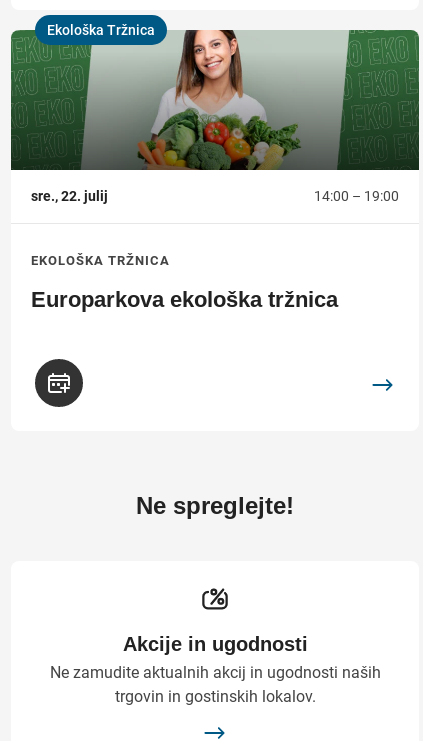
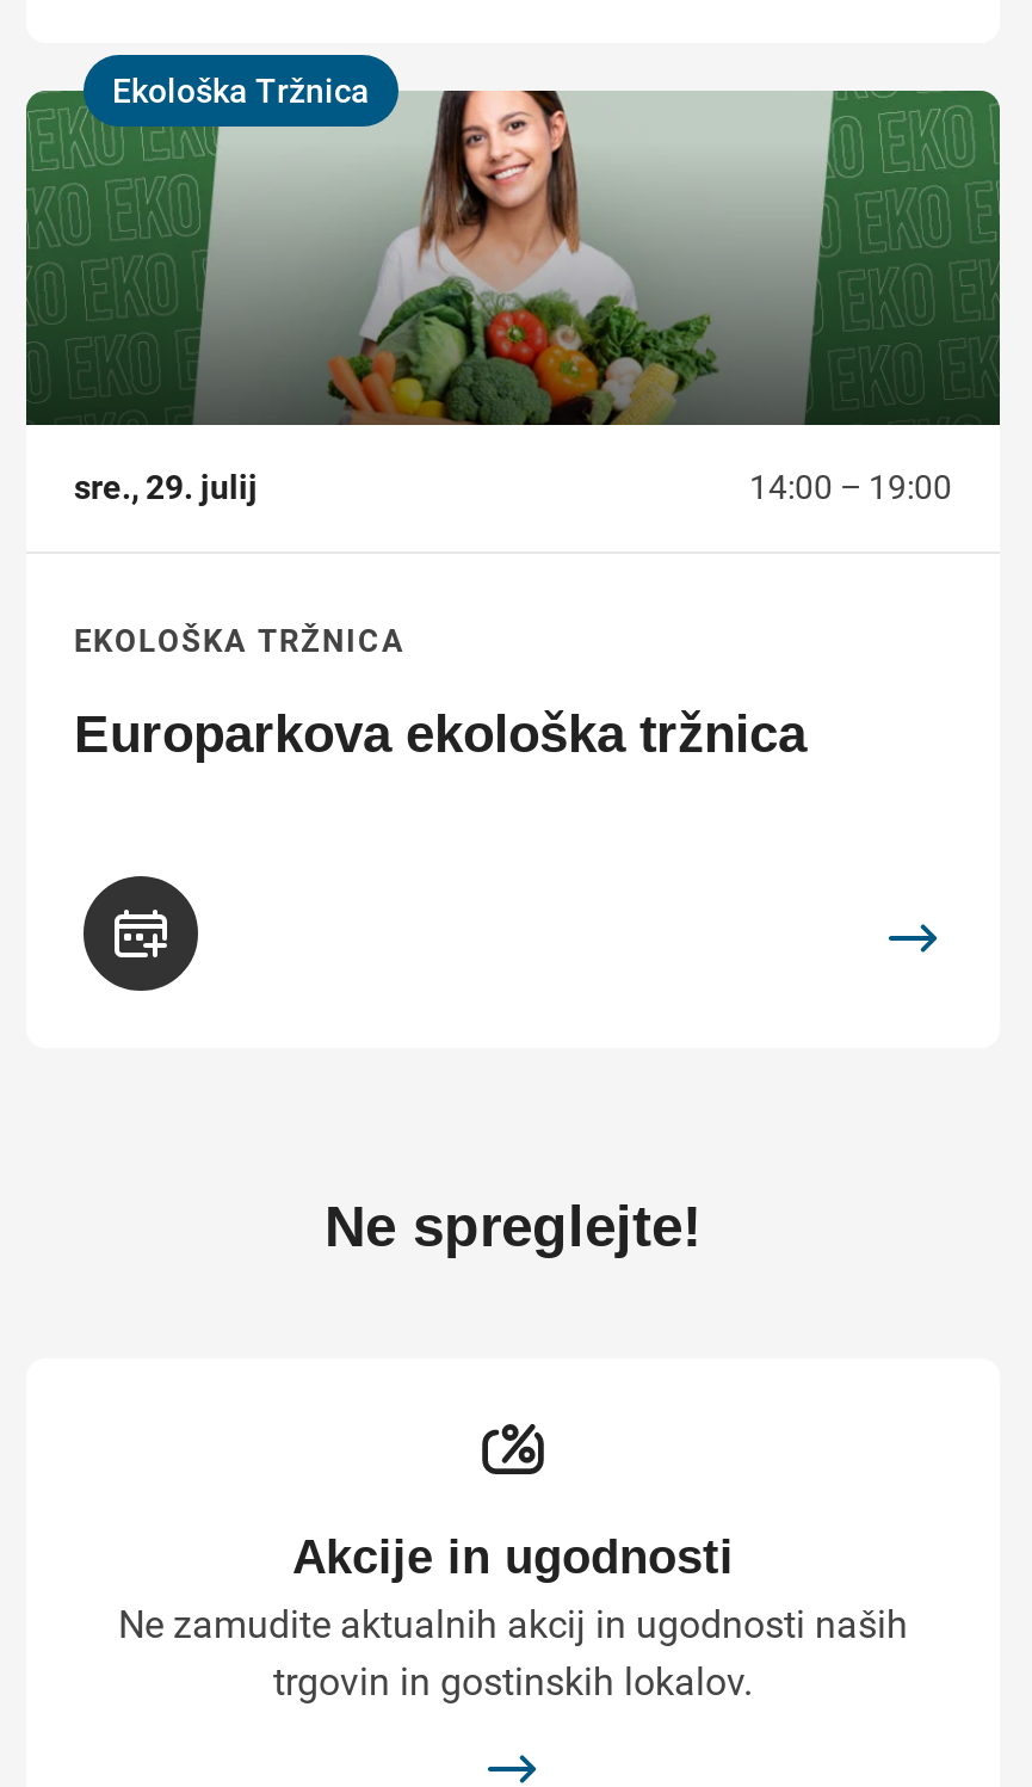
- sre., 22. julij
+ sre., 29. julij
